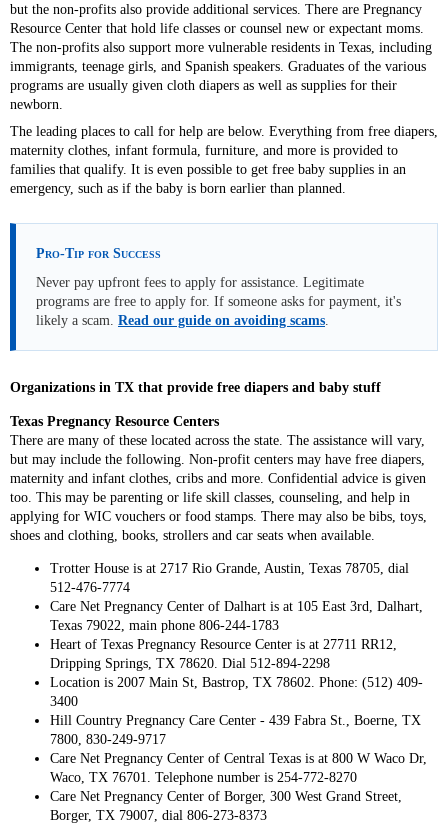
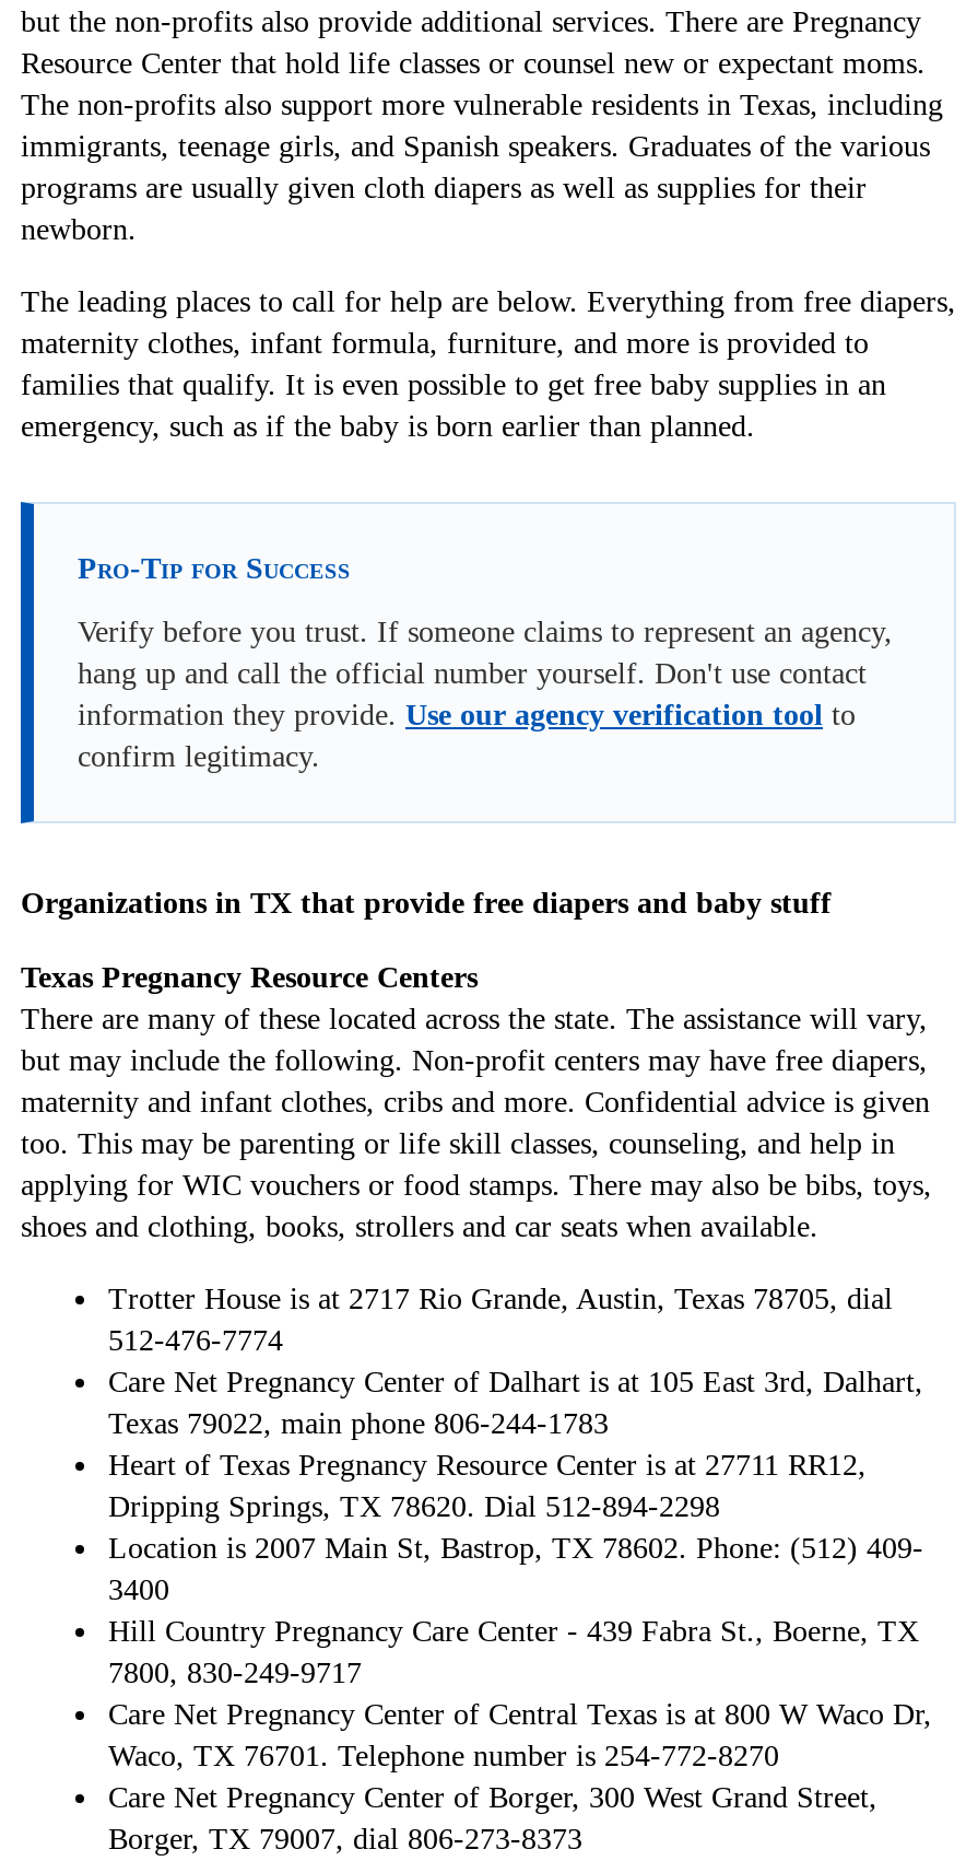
- Never pay upfront fees to apply for assistance. Legitimate
- programs are free to apply for. If someone asks for payment, it's
- likely a scam. Read our guide on avoiding scams.
+ Verify before you trust. If someone claims to represent an agency,
+ hang up and call the official number yourself. Don't use contact
+ information they provide. Use our agency verification tool to
+ confirm legitimacy.
